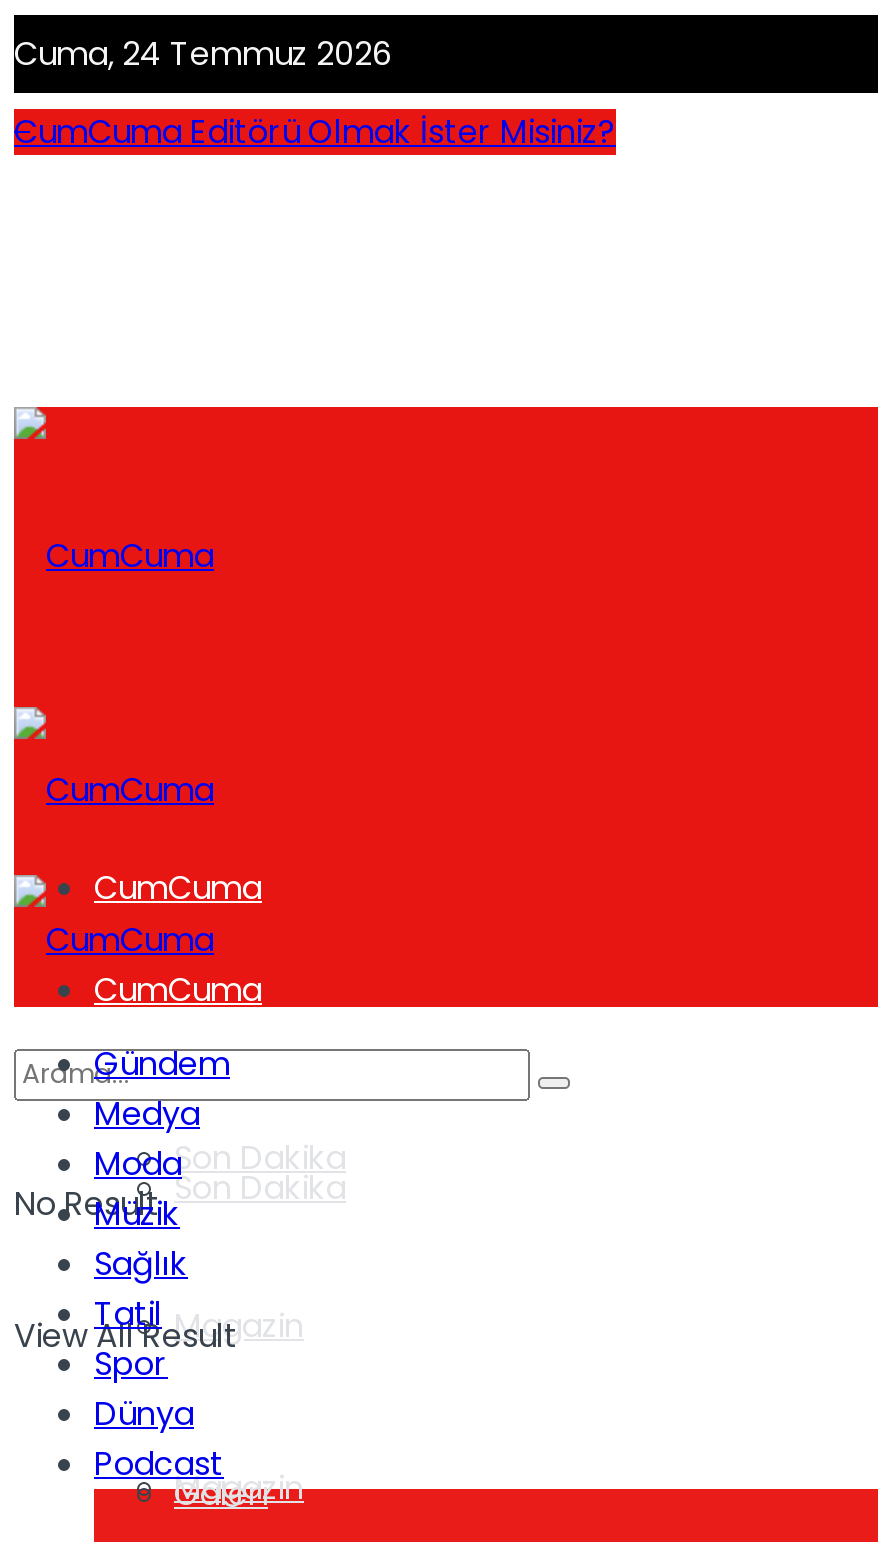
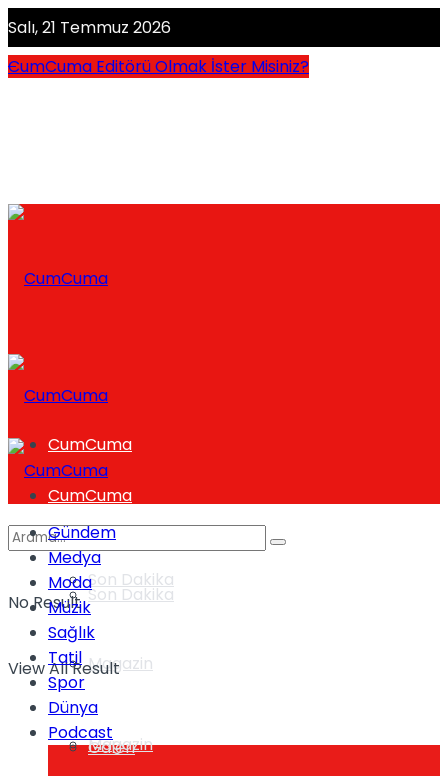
- Cuma, 24 Temmuz 2026
+ Salı, 21 Temmuz 2026
